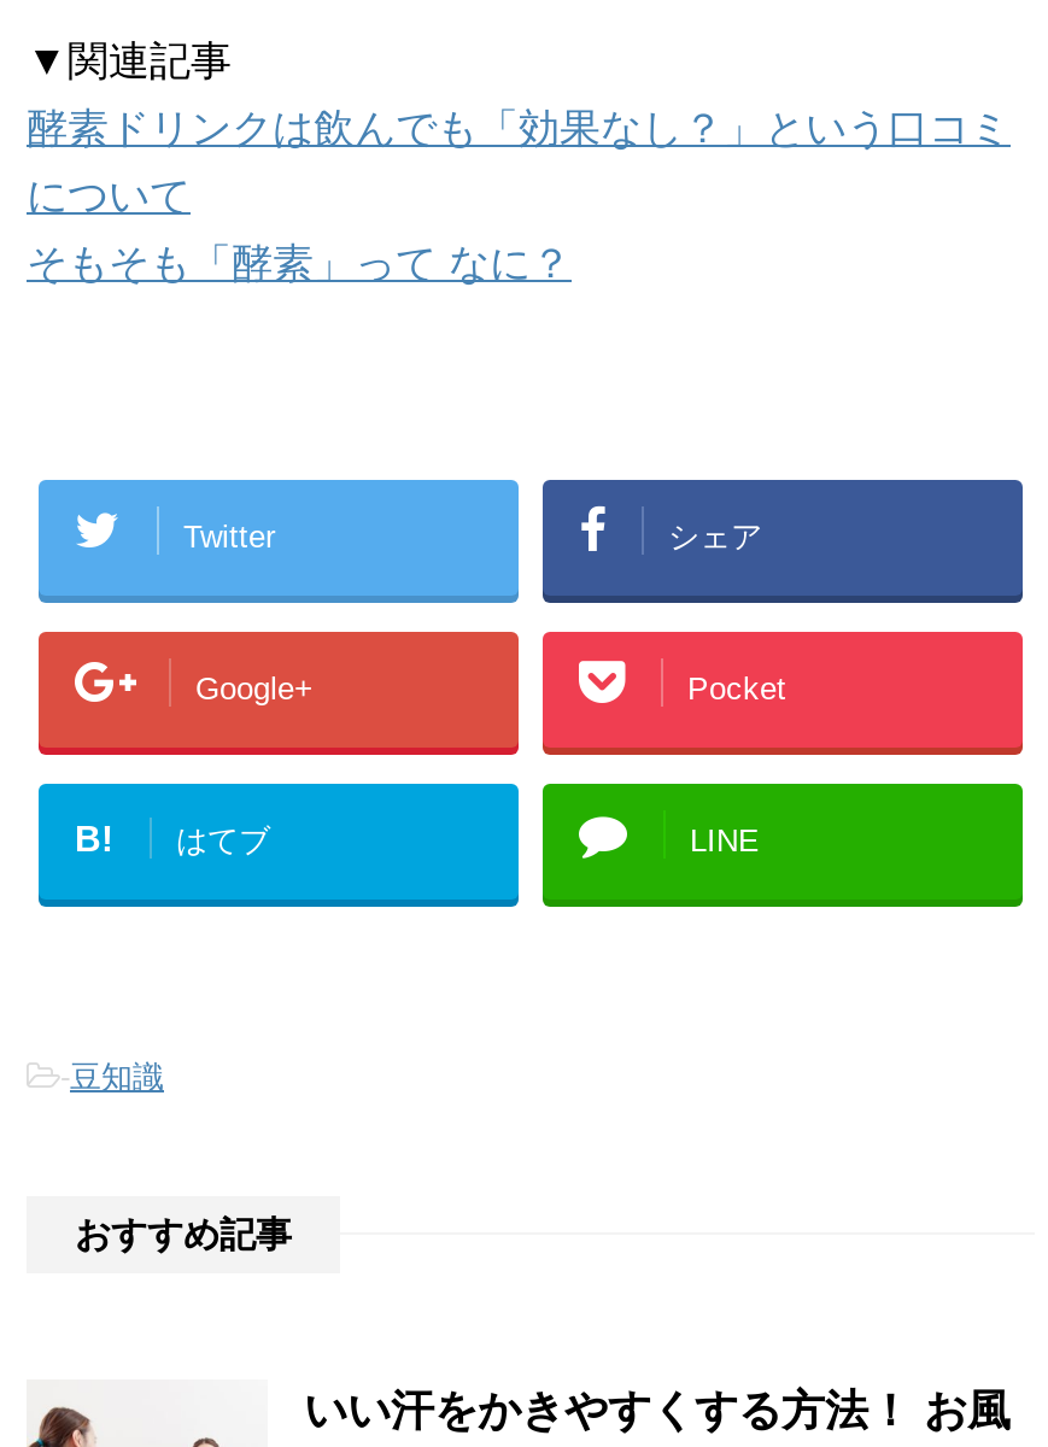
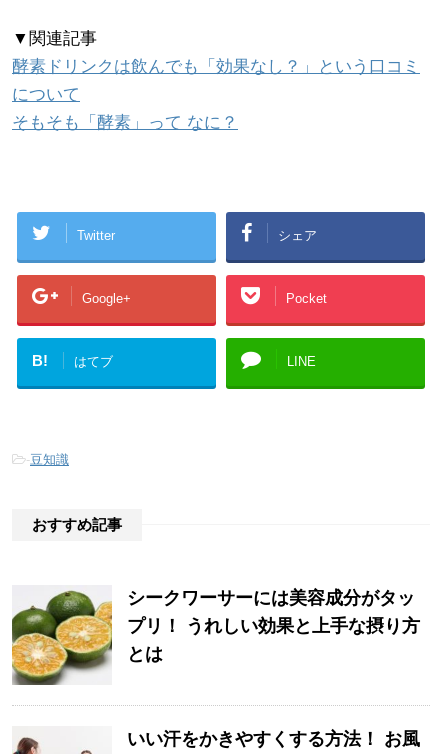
+ [image]
+ シークワーサーには美容成分がタッ
+ プリ！ うれしい効果と上手な摂り方
+ とは
